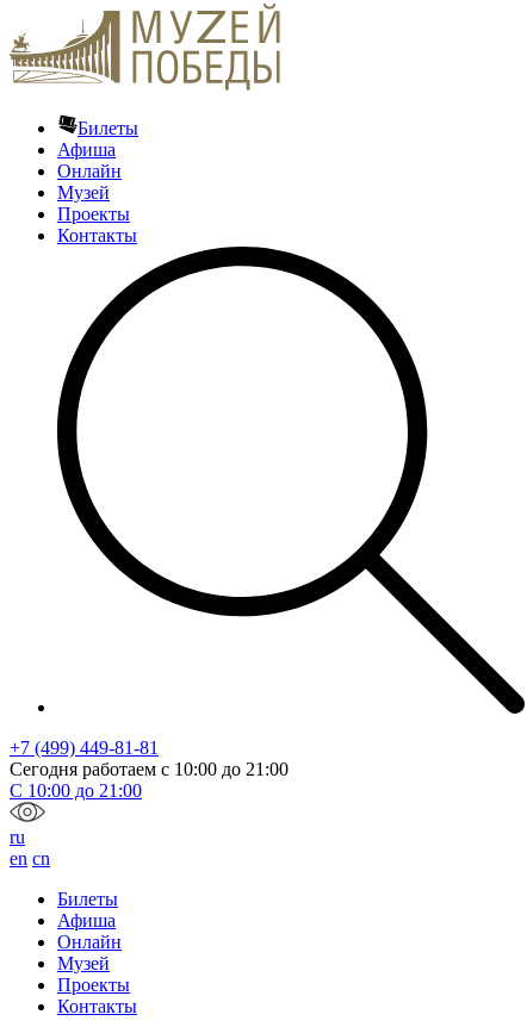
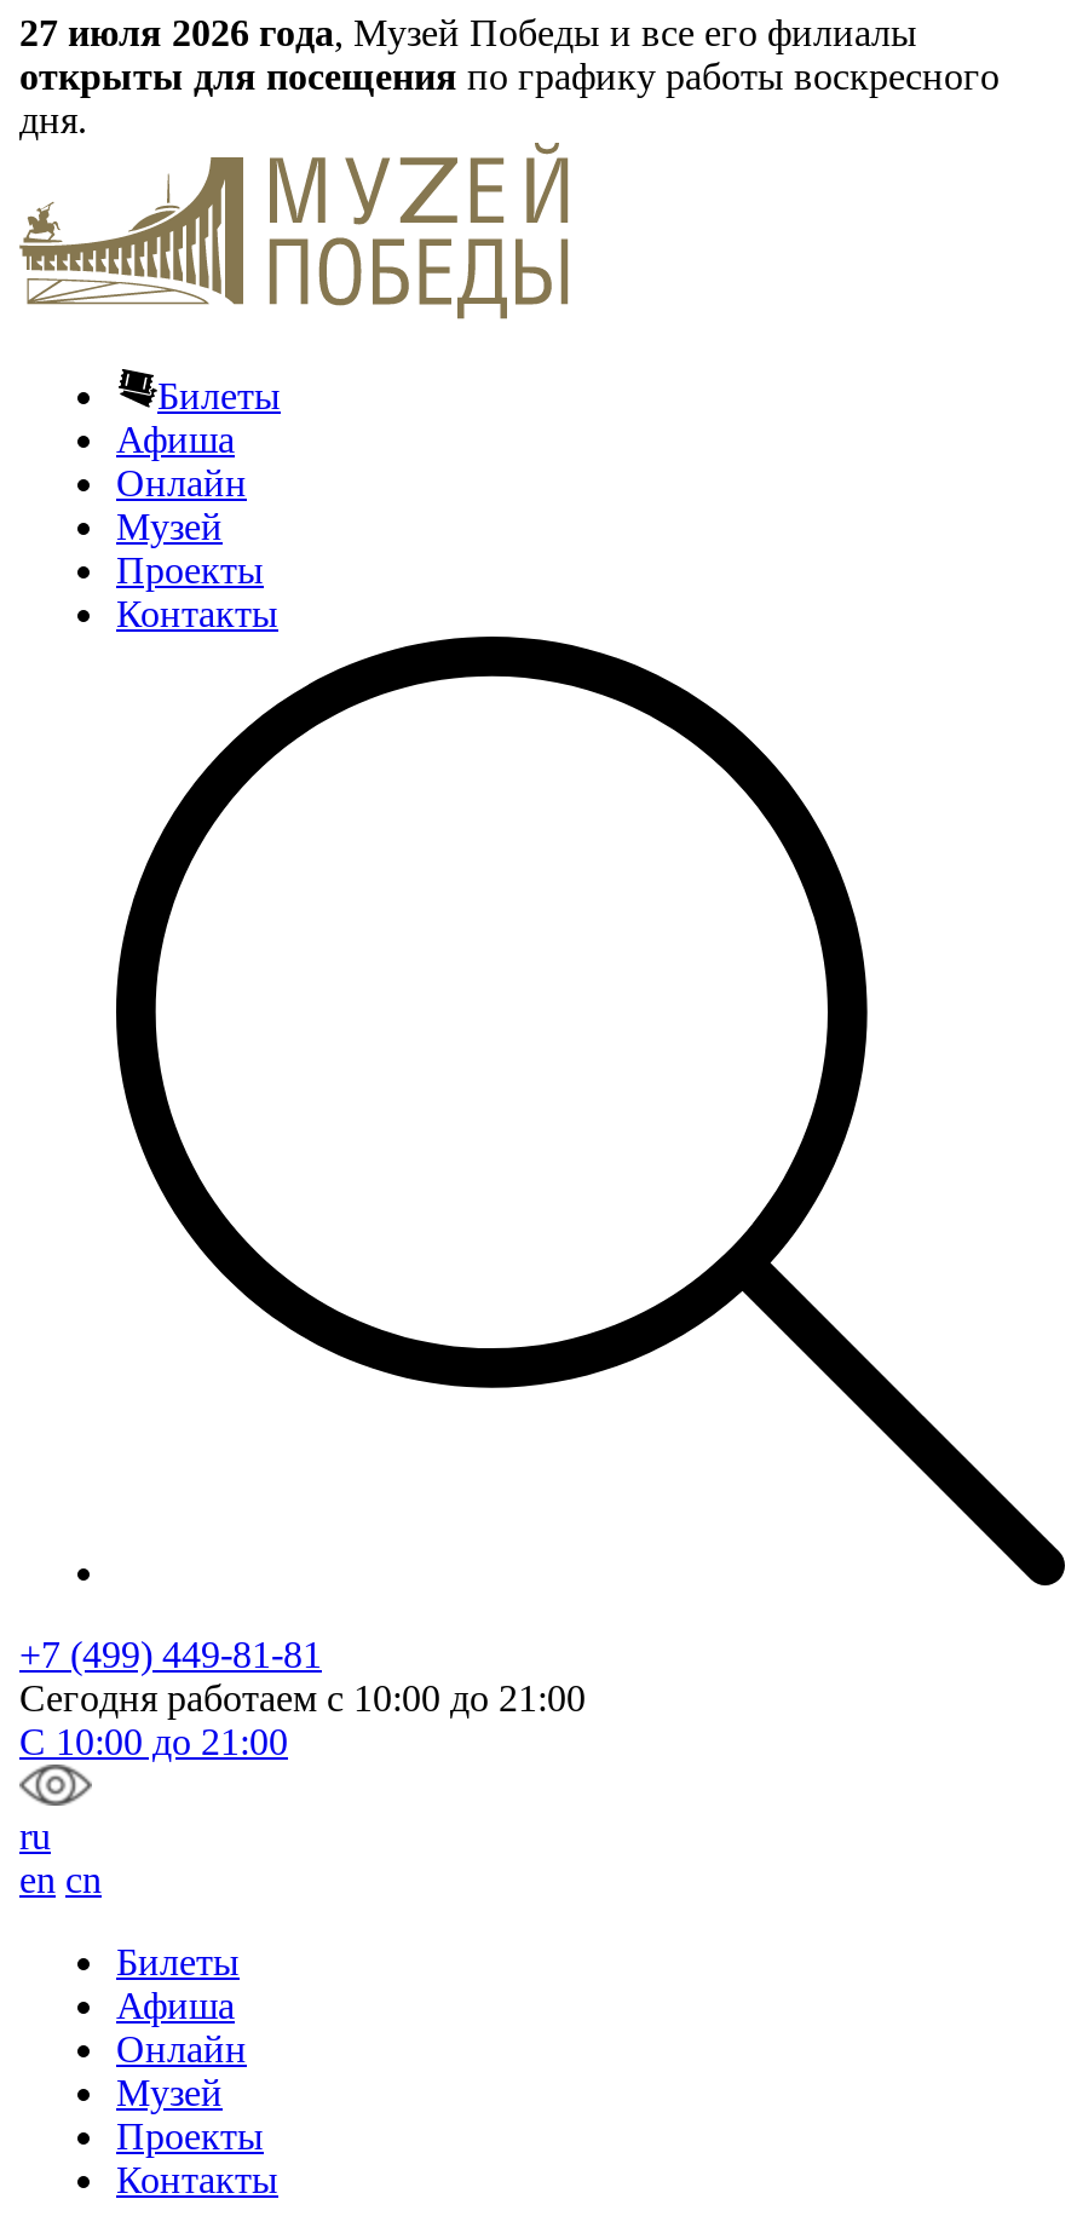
+ 27 июля 2026 года, Музей Победы и все его филиалы
+ открыты для посещения по графику работы воскресного
+ дня.
